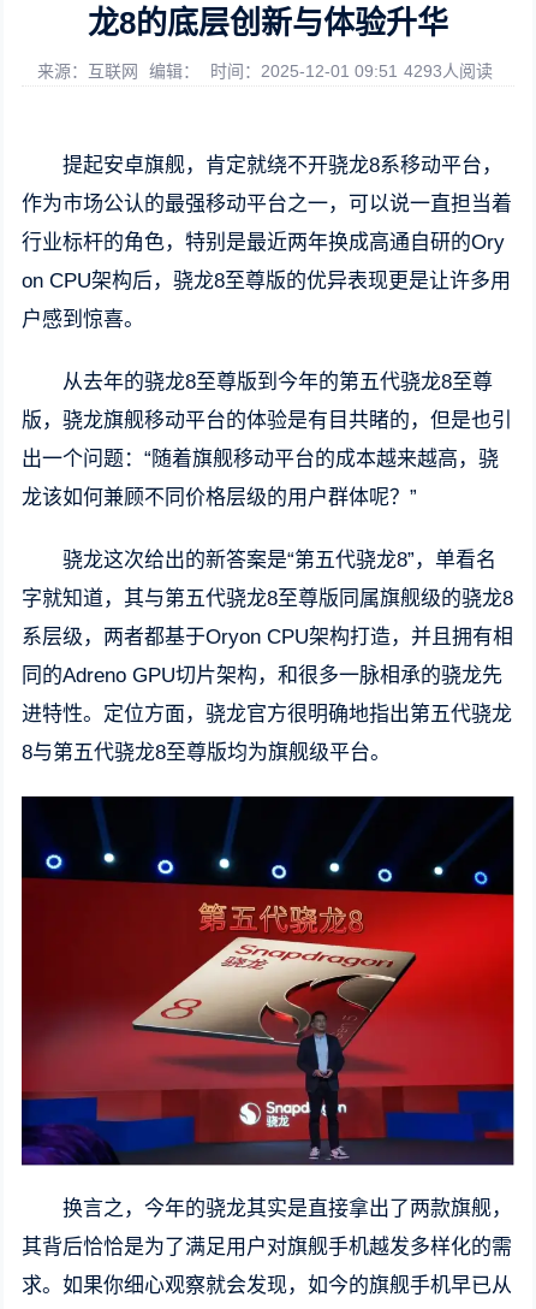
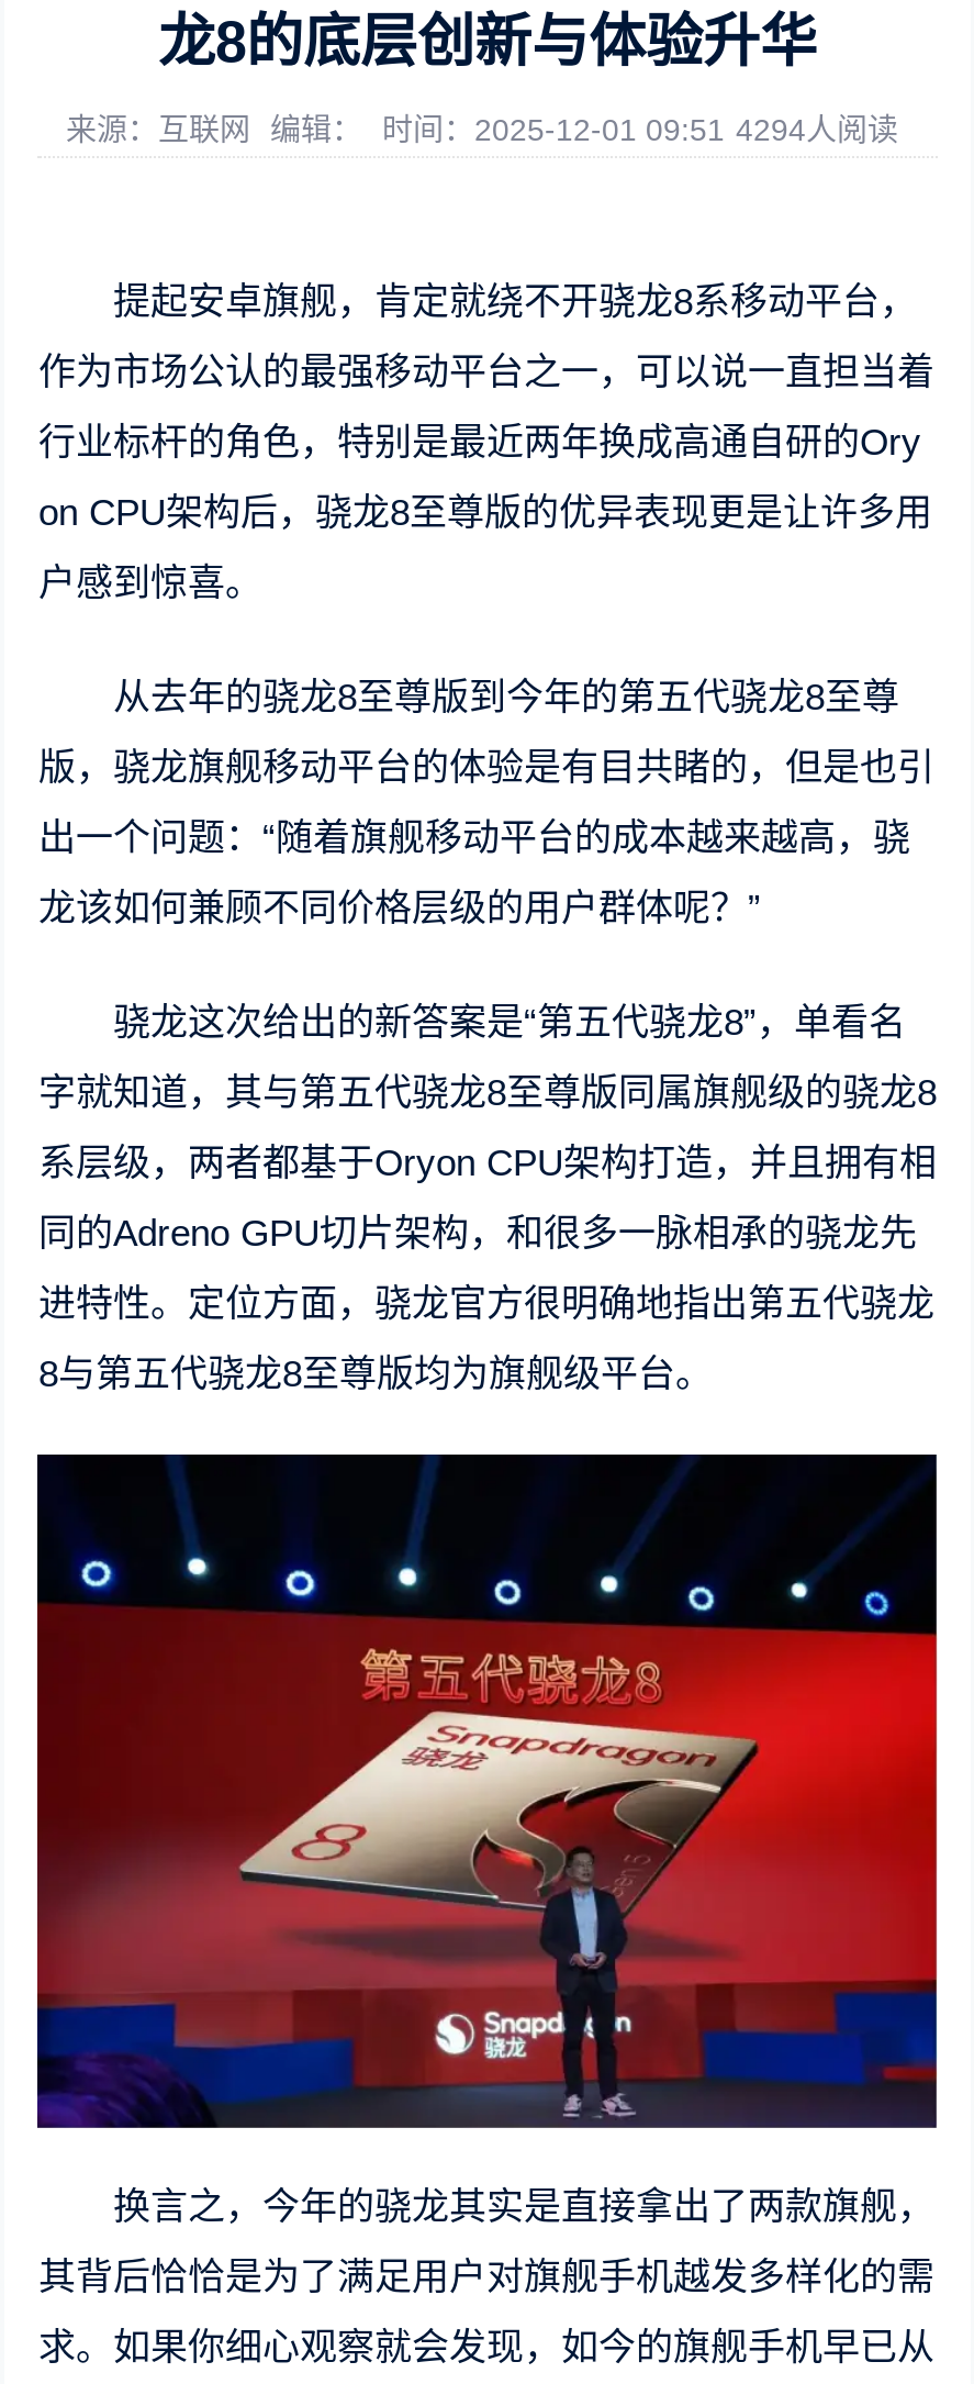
- 来源：互联网 编辑： 时间：2025-12-01 09:51 4293人阅读
+ 来源：互联网 编辑： 时间：2025-12-01 09:51 4294人阅读
